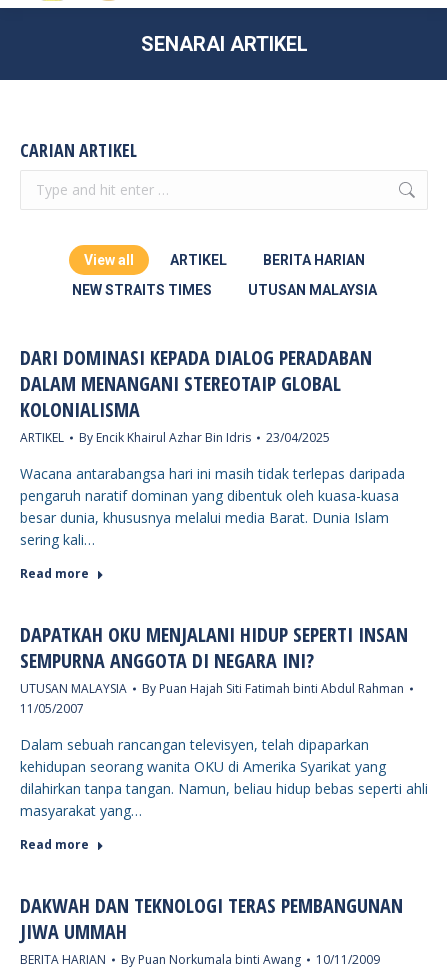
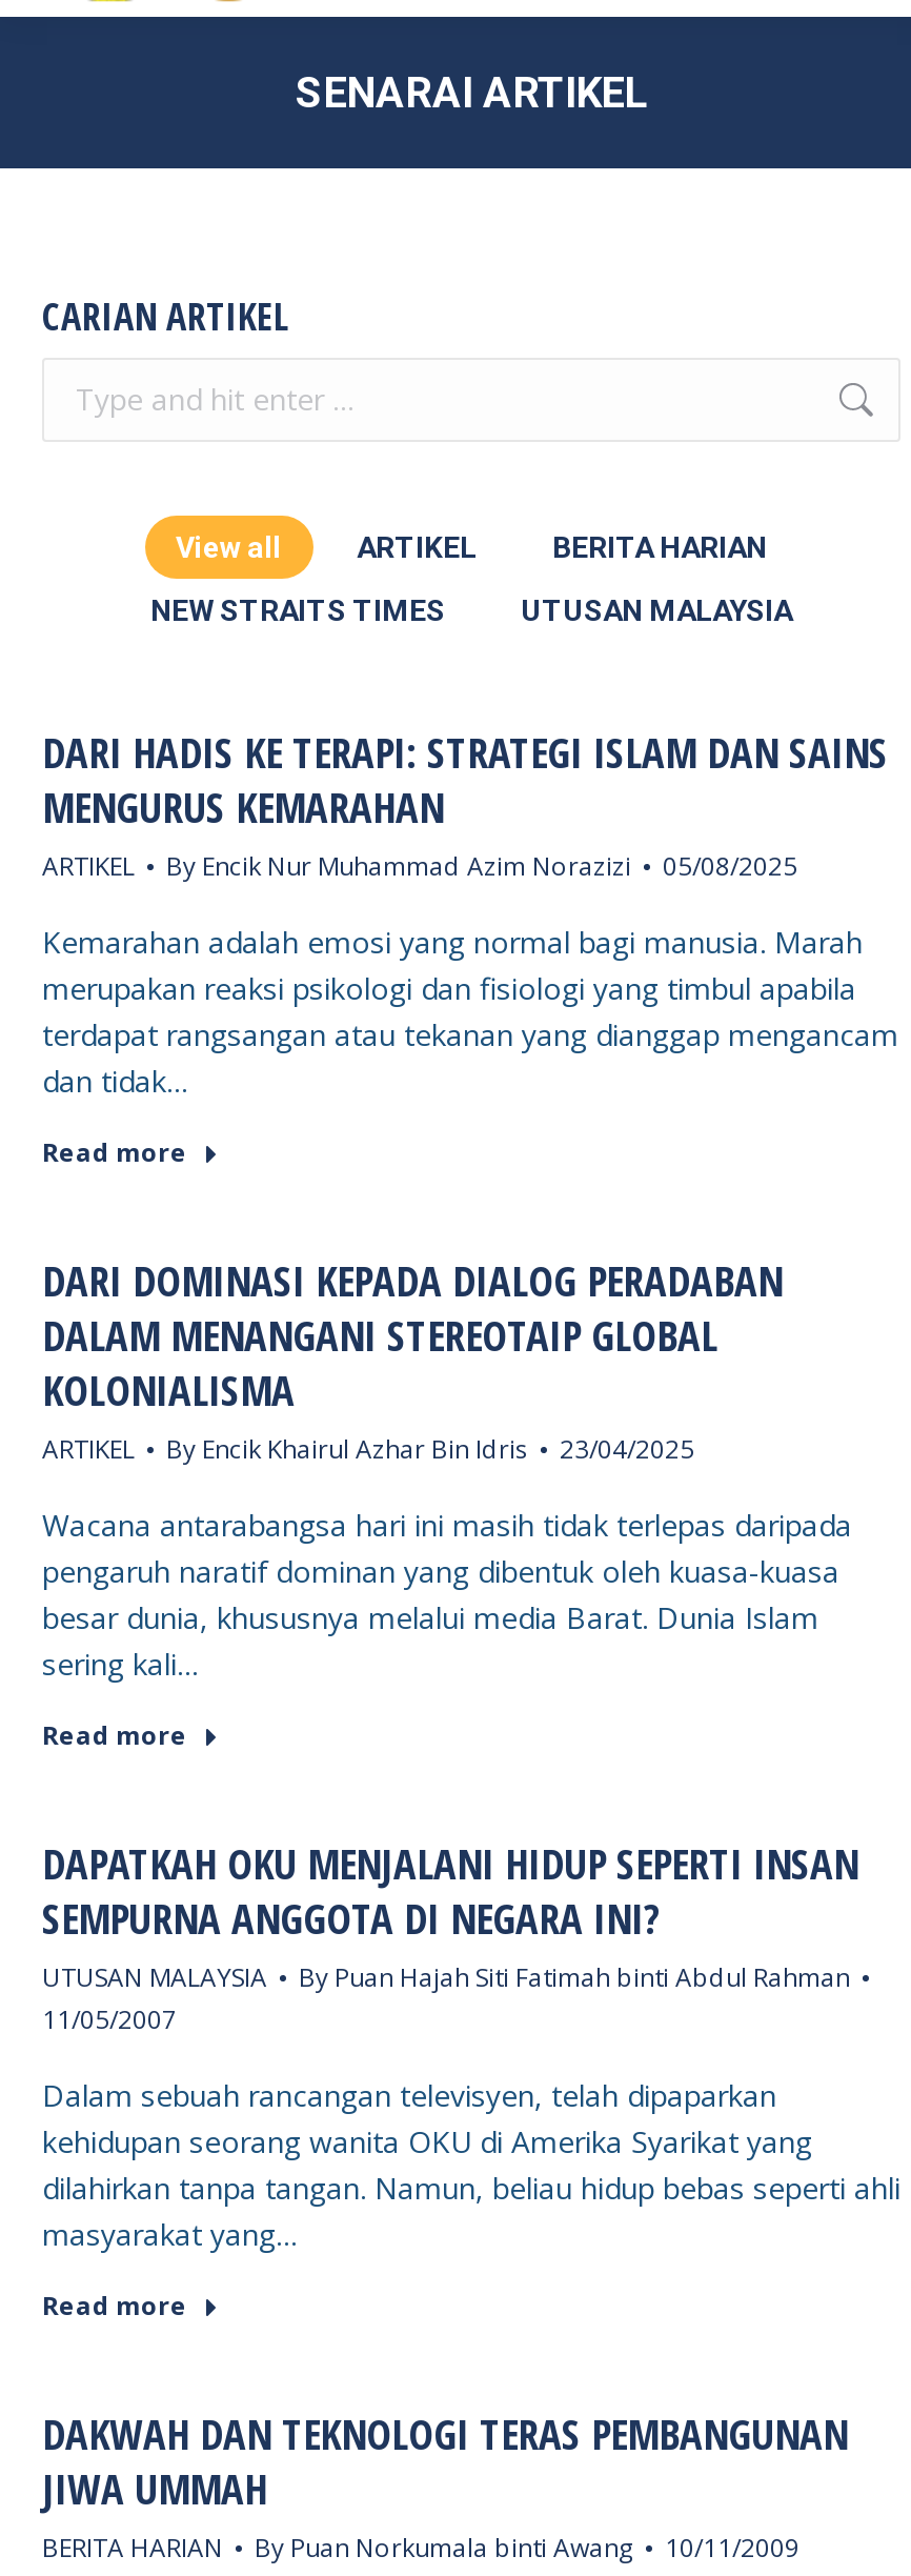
+ DARI HADIS KE TERAPI: STRATEGI ISLAM DAN SAINS
+ MENGURUS KEMARAHAN
+ ARTIKEL
+ By Encik Nur Muhammad Azim Norazizi
+ 05/08/2025
+ Kemarahan adalah emosi yang normal bagi manusia. Marah
+ merupakan reaksi psikologi dan fisiologi yang timbul apabila
+ terdapat rangsangan atau tekanan yang dianggap mengancam
+ dan tidak…
+ Read more
